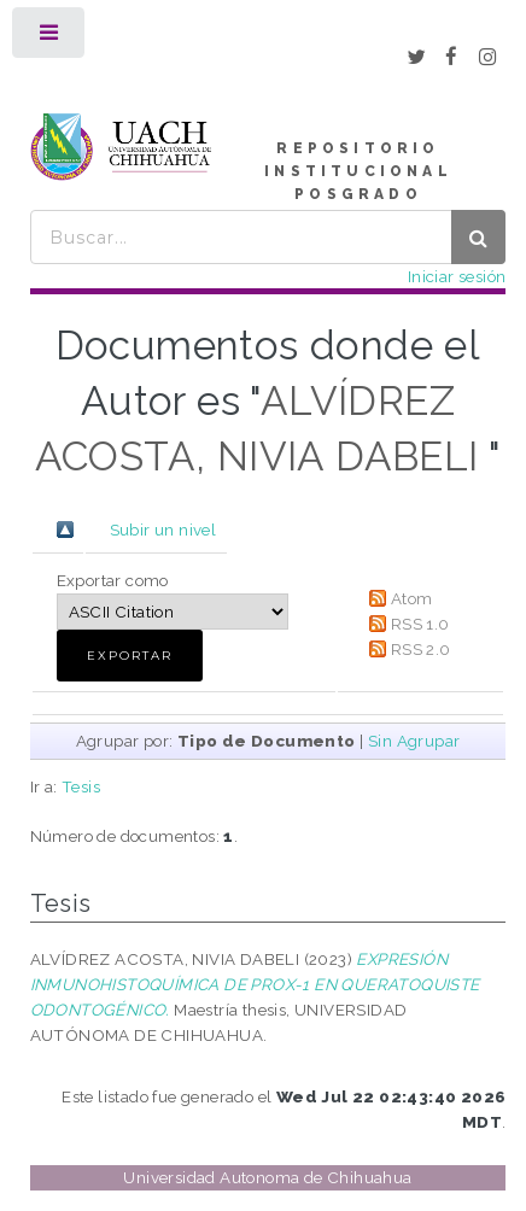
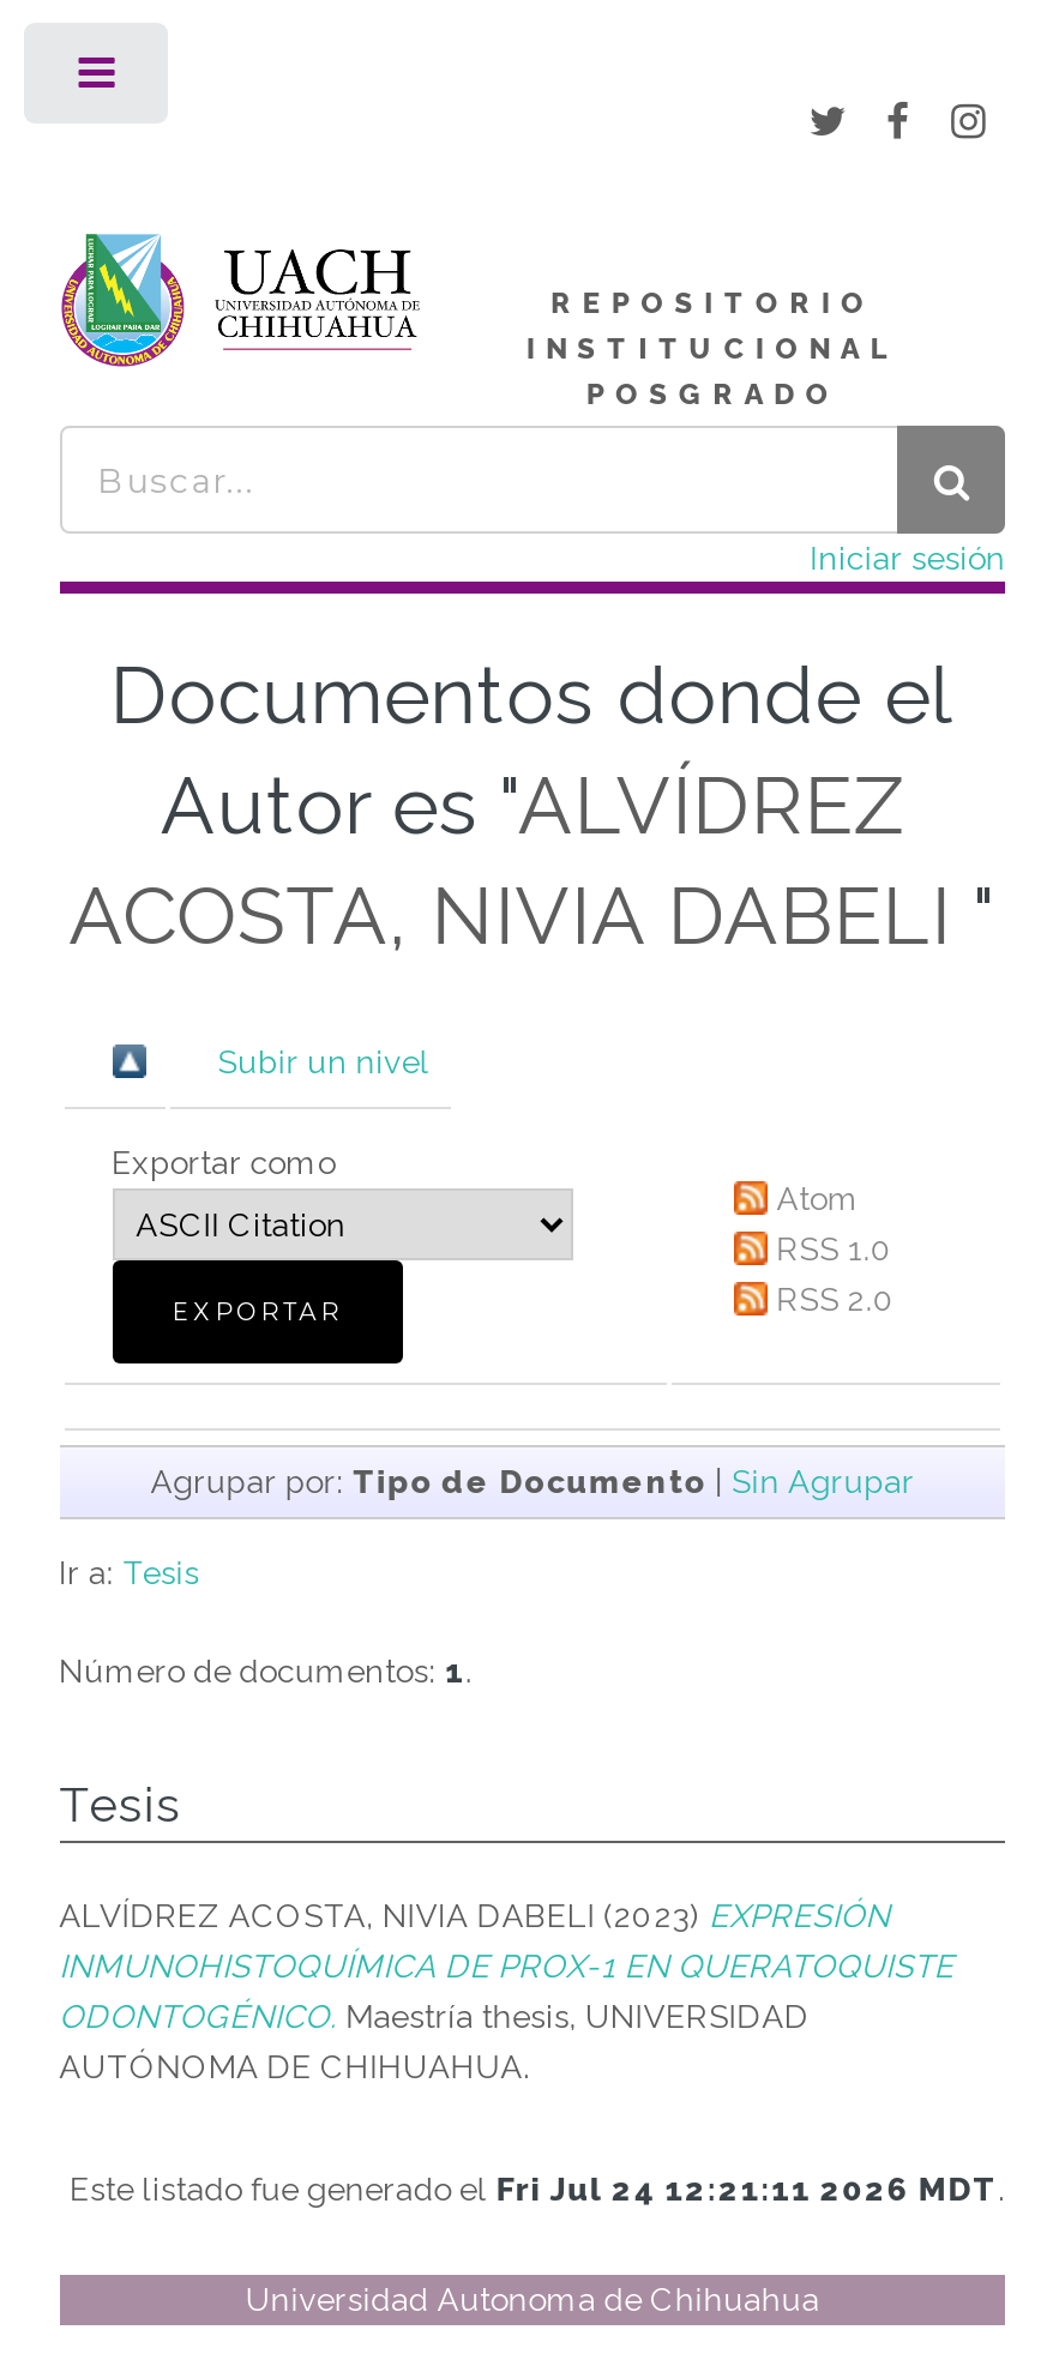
- Este listado fue generado el Wed Jul 22 02:43:40 2026
- MDT.
+ Este listado fue generado el Fri Jul 24 12:21:11 2026 MDT.
